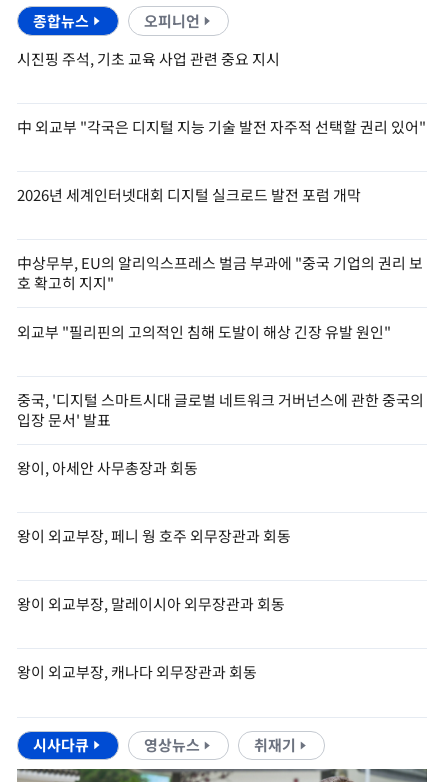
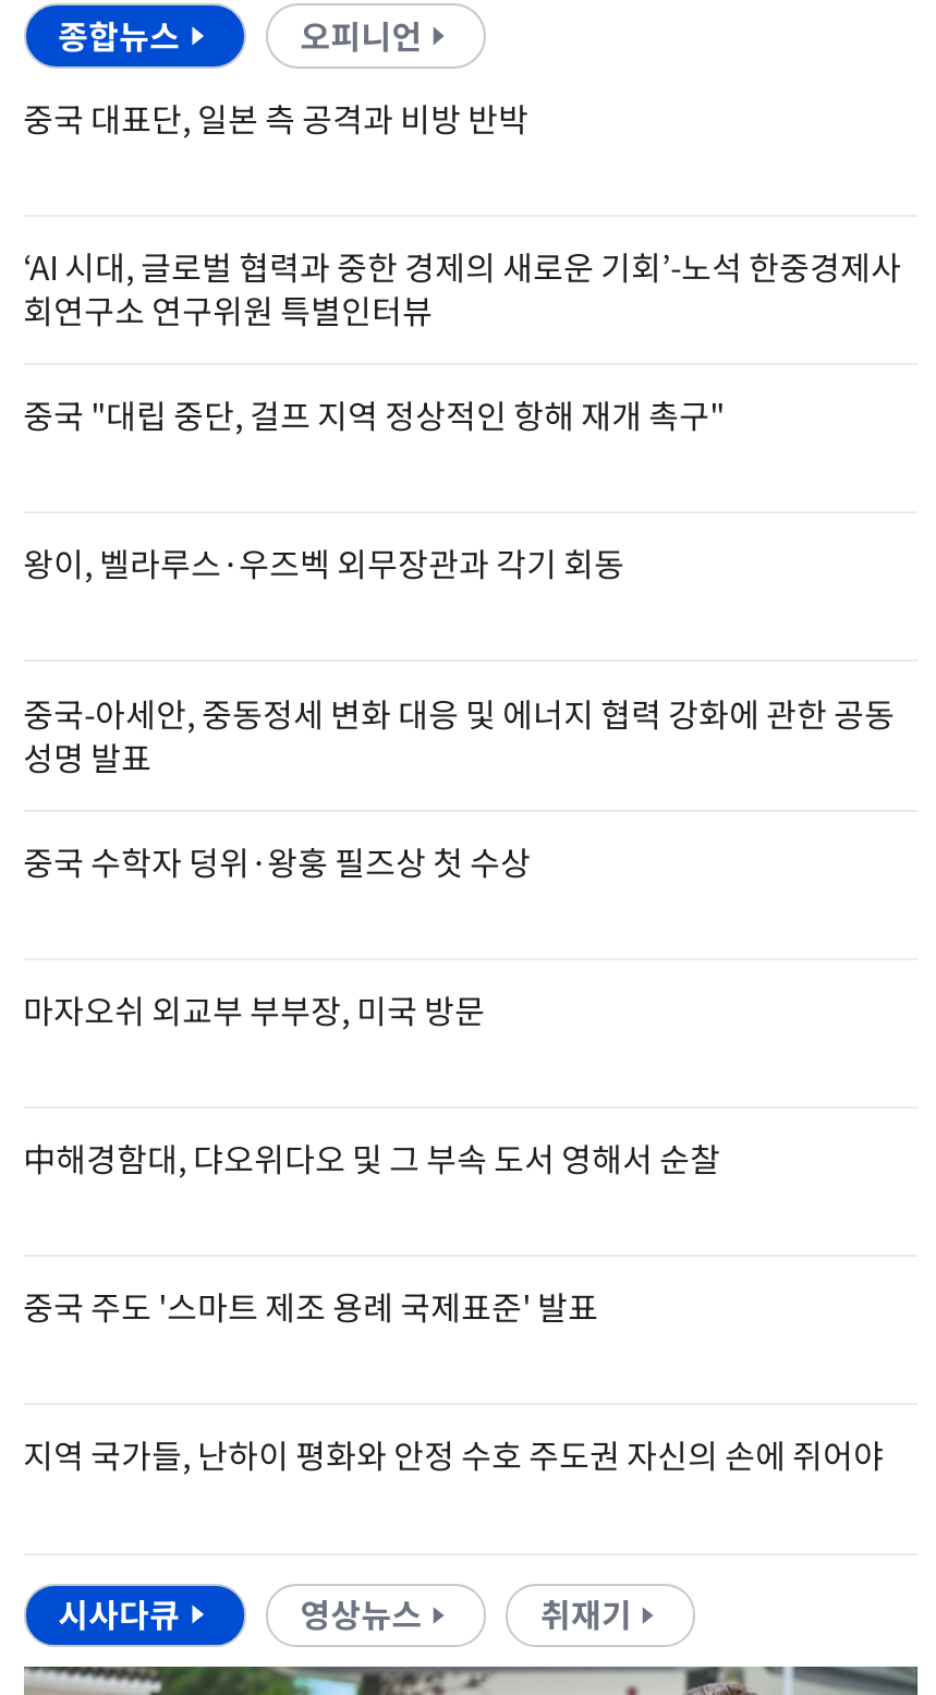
- 시진핑 주석, 기초 교육 사업 관련 중요 지시
+ 중국 대표단, 일본 측 공격과 비방 반박

- 中 외교부 "각국은 디지털 지능 기술 발전 자주적 선택할 권리 있어"
+ ‘AI 시대, 글로벌 협력과 중한 경제의 새로운 기회’-노석 한중경제사
+ 회연구소 연구위원 특별인터뷰

- 2026년 세계인터넷대회 디지털 실크로드 발전 포럼 개막
+ 중국 "대립 중단, 걸프 지역 정상적인 항해 재개 촉구"

- 中상무부, EU의 알리익스프레스 벌금 부과에 "중국 기업의 권리 보
- 호 확고히 지지"
+ 왕이, 벨라루스·우즈벡 외무장관과 각기 회동

- 외교부 "필리핀의 고의적인 침해 도발이 해상 긴장 유발 원인"
+ 중국-아세안, 중동정세 변화 대응 및 에너지 협력 강화에 관한 공동
+ 성명 발표

- 중국, '디지털 스마트시대 글로벌 네트워크 거버넌스에 관한 중국의
- 입장 문서' 발표
+ 중국 수학자 덩위·왕훙 필즈상 첫 수상

- 왕이, 아세안 사무총장과 회동
+ 마자오쉬 외교부 부부장, 미국 방문

- 왕이 외교부장, 페니 웡 호주 외무장관과 회동
+ 中해경함대, 댜오위다오 및 그 부속 도서 영해서 순찰

- 왕이 외교부장, 말레이시아 외무장관과 회동
+ 중국 주도 '스마트 제조 용례 국제표준' 발표

- 왕이 외교부장, 캐나다 외무장관과 회동
+ 지역 국가들, 난하이 평화와 안정 수호 주도권 자신의 손에 쥐어야
